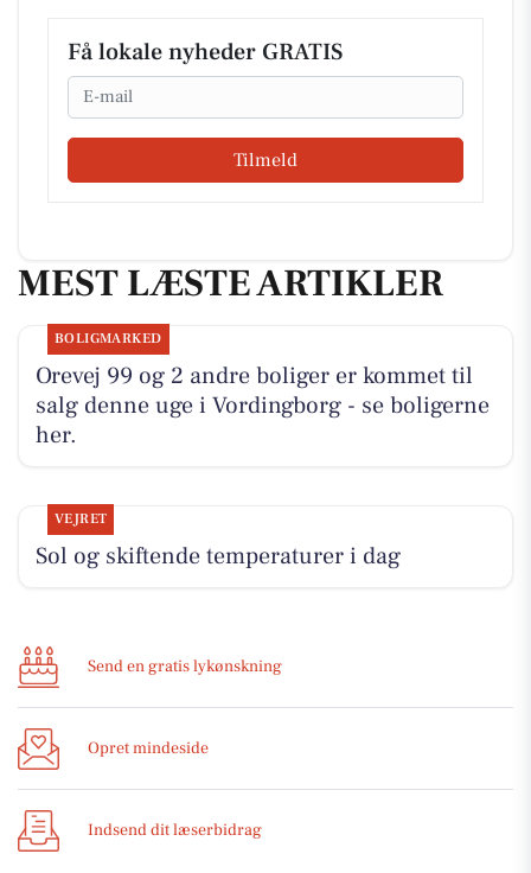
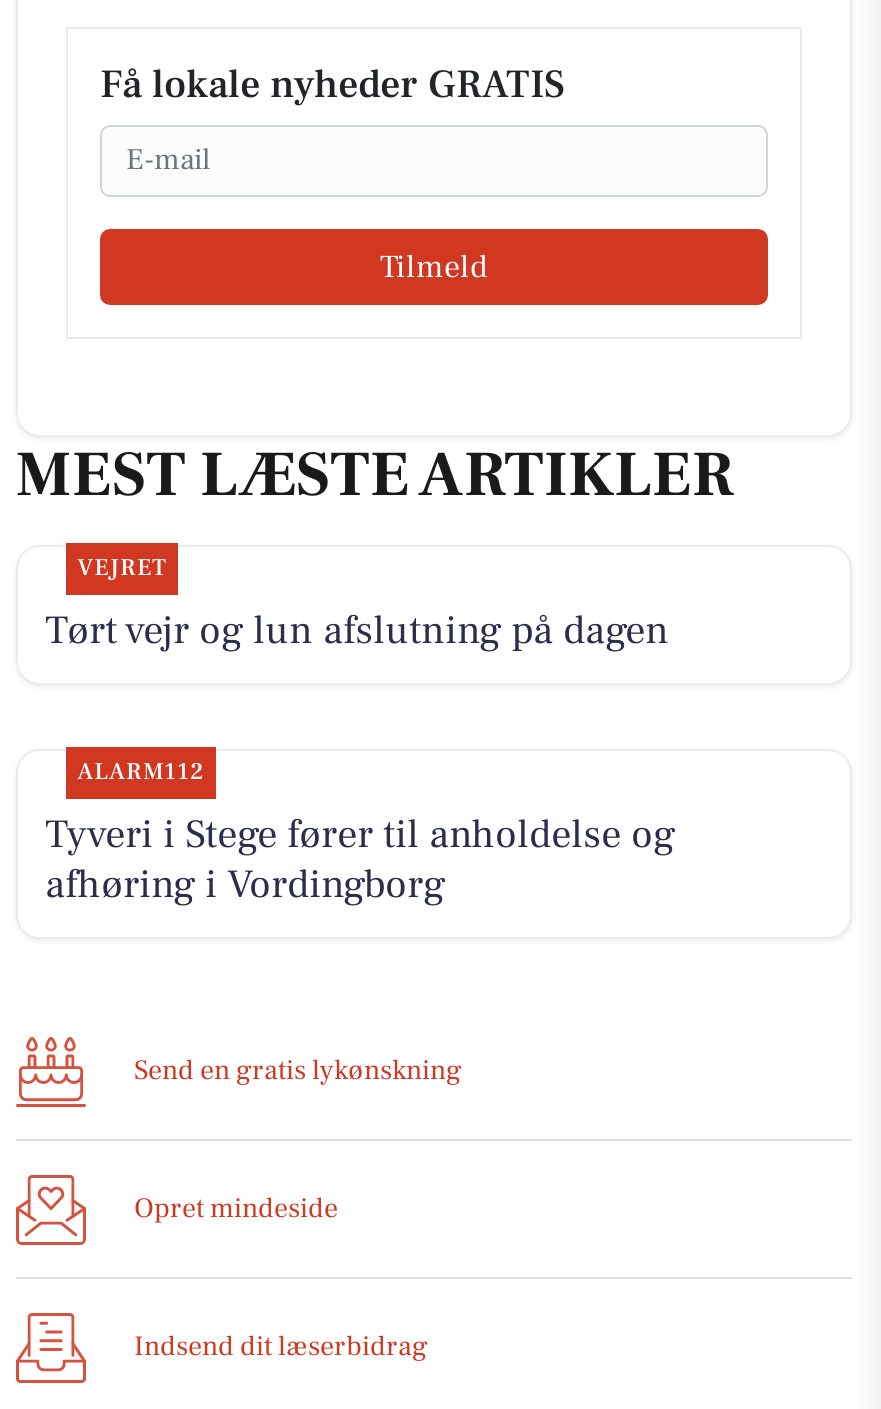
- BOLIGMARKED
- Orevej 99 og 2 andre boliger er kommet til
- salg denne uge i Vordingborg - se boligerne
- her.

moved up: VEJRET

- Sol og skiftende temperaturer i dag
+ Tørt vejr og lun afslutning på dagen
+ ALARM112
+ Tyveri i Stege fører til anholdelse og
+ afhøring i Vordingborg
